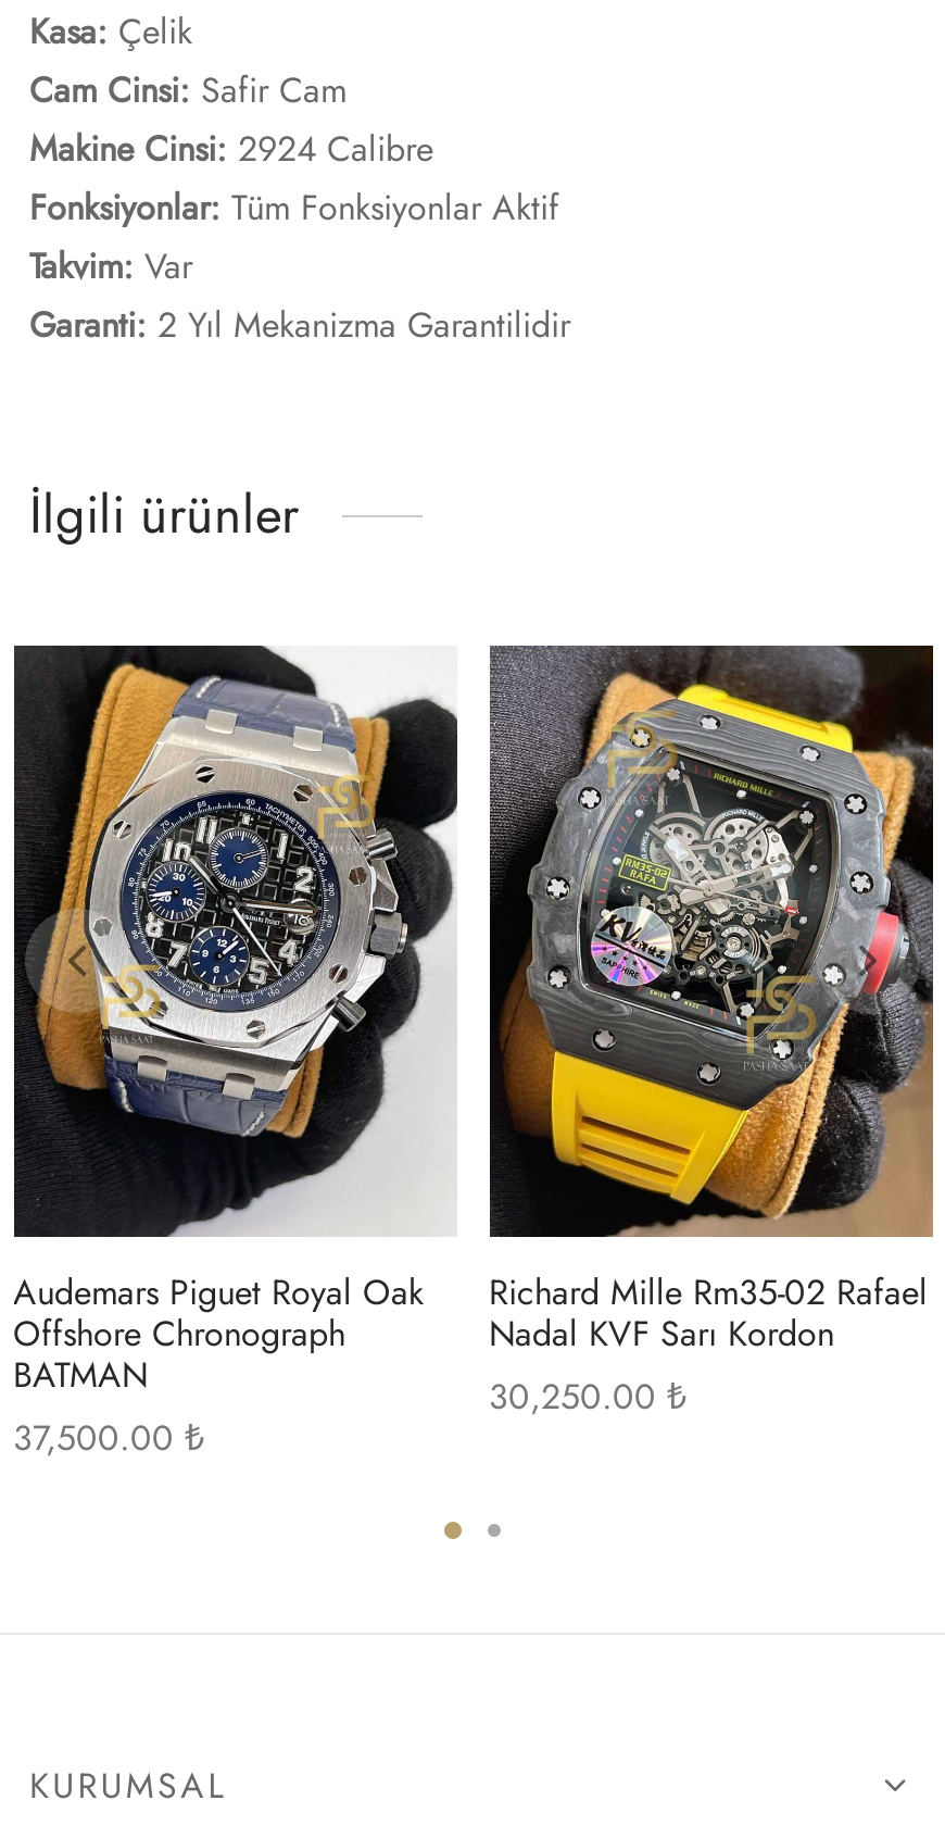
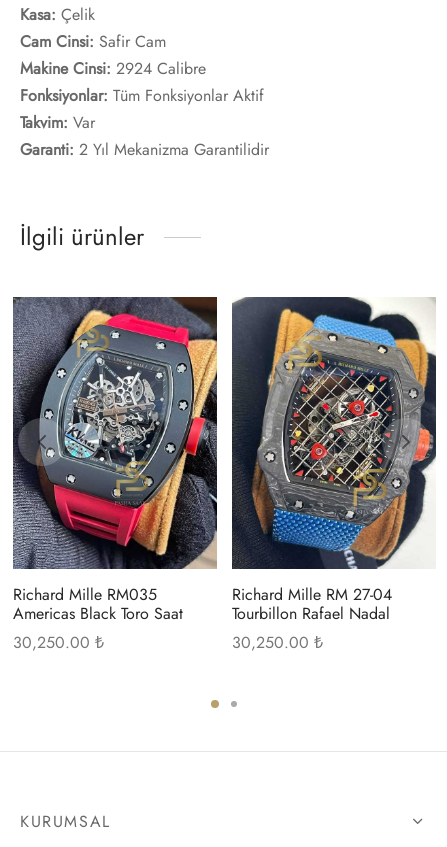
- [image]
- Audemars Piguet Royal Oak
- Offshore Chronograph
- BATMAN
- 37,500.00 ₺
+ [image]
+ Richard Mille RM035
+ Americas Black Toro Saat
+ 30,250.00 ₺

- [image]
- Richard Mille Rm35-02 Rafael
- Nadal KVF Sarı Kordon
+ [image]
+ Richard Mille RM 27-04
+ Tourbillon Rafael Nadal
